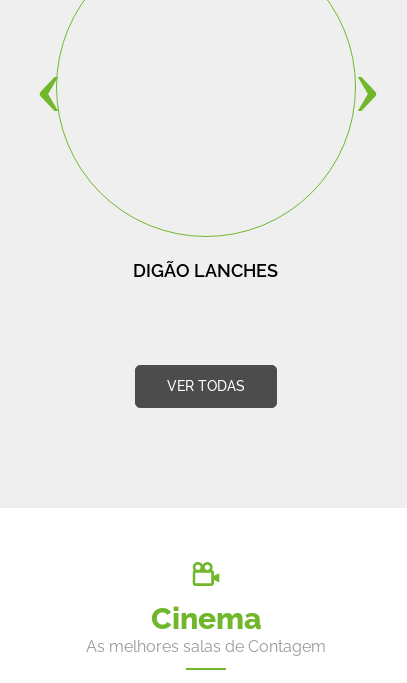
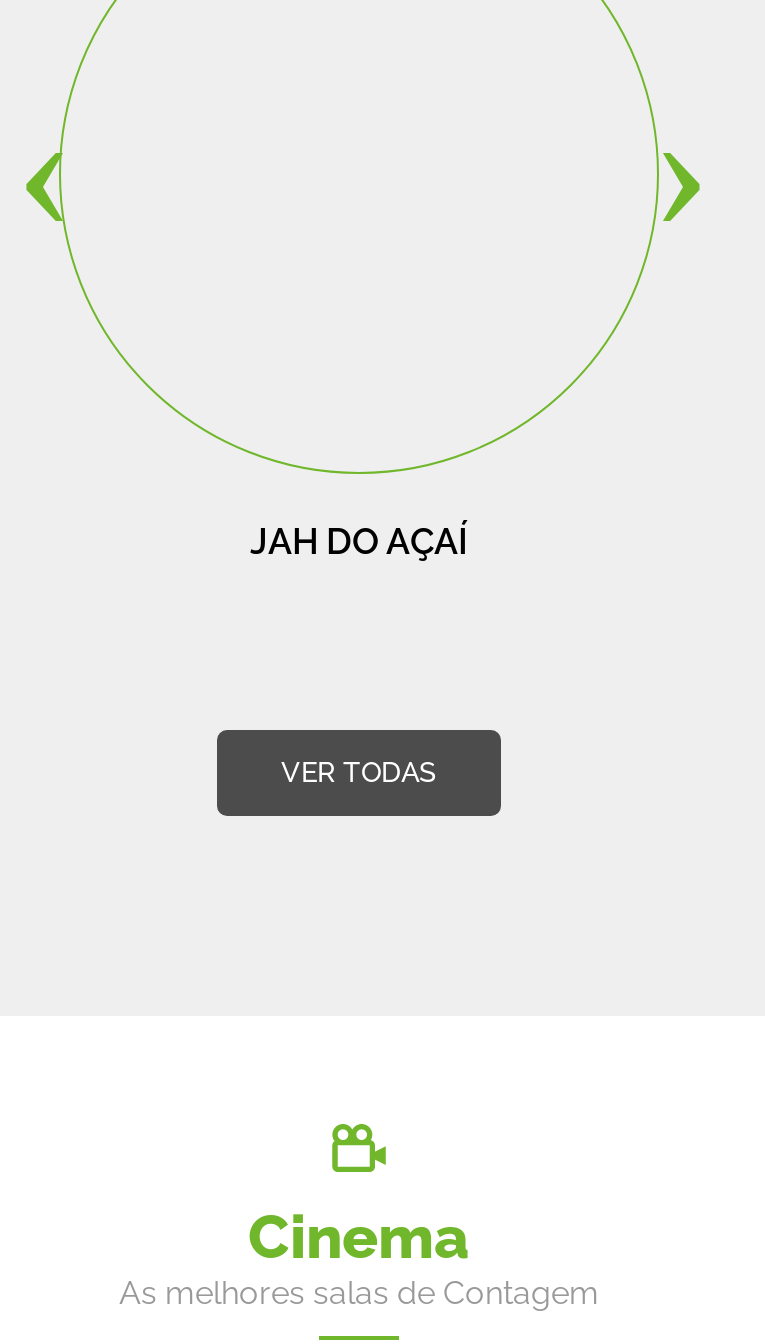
- DIGÃO LANCHES
+ JAH DO AÇAÍ
